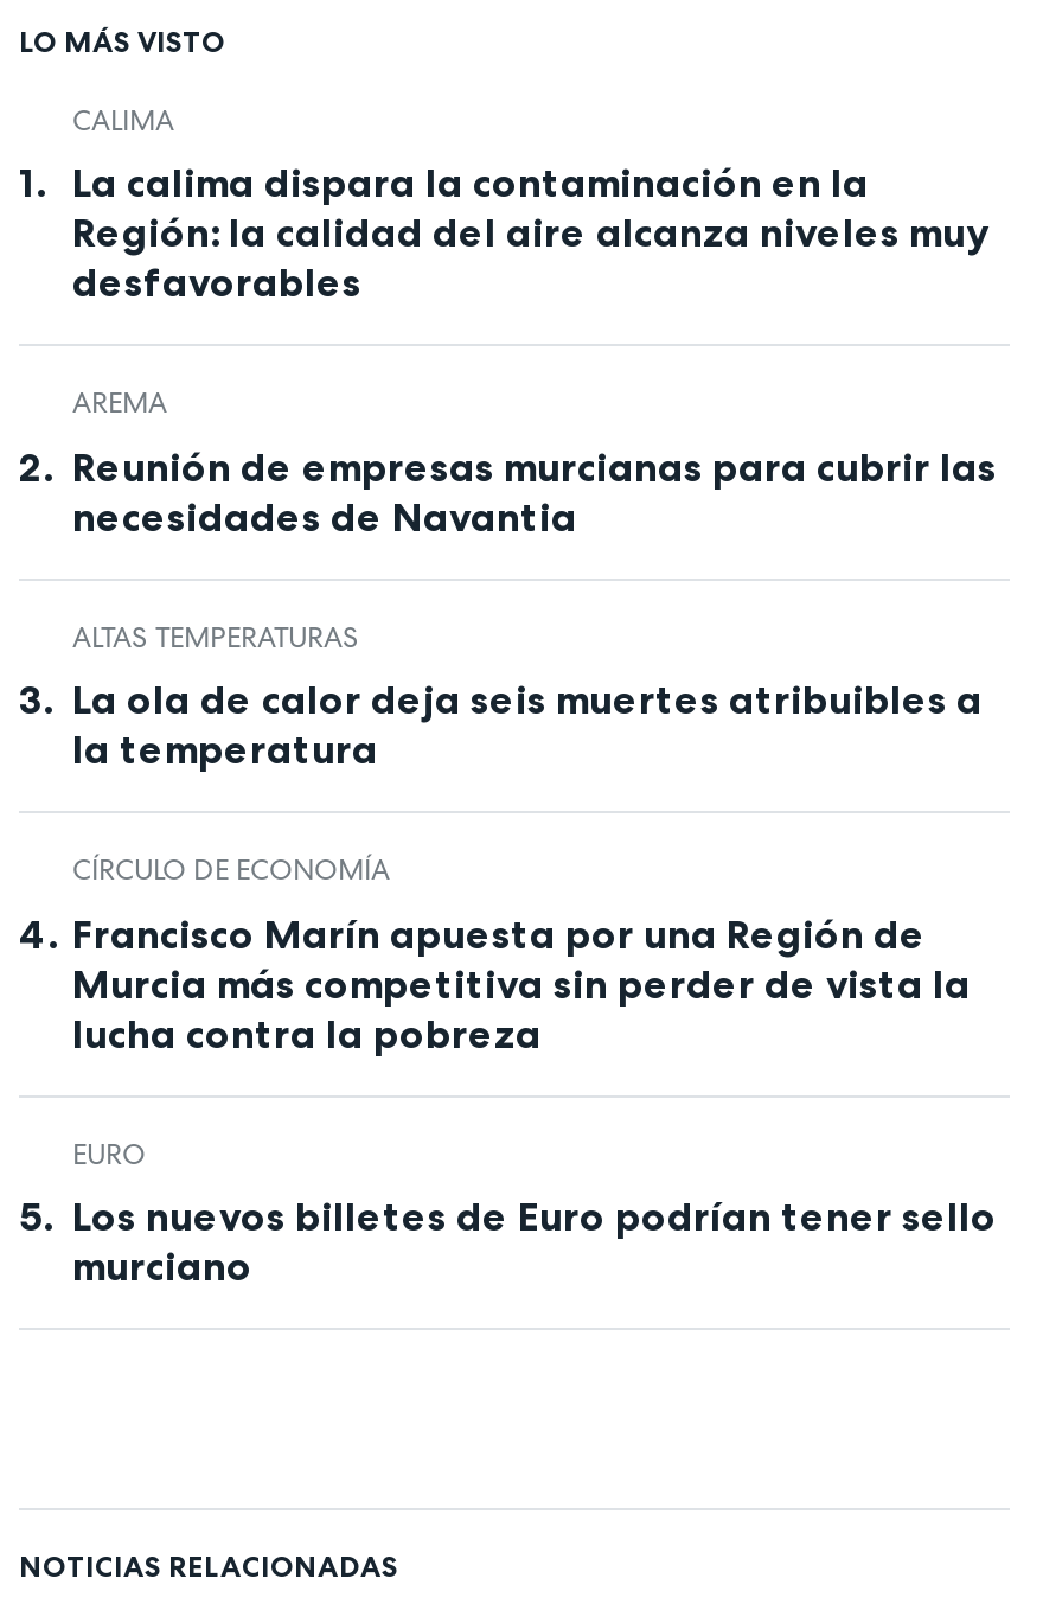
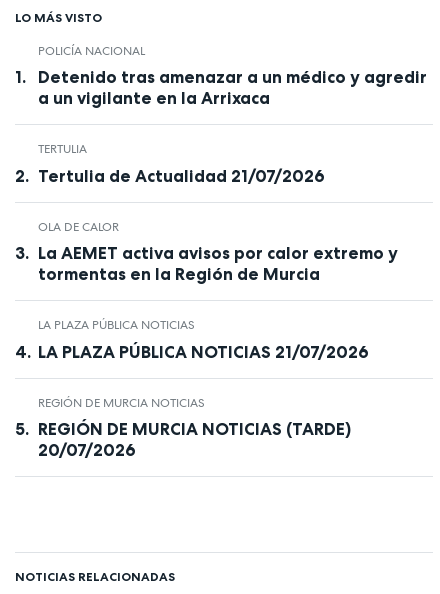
- CALIMA
- La calima dispara la contaminación en la
- Región: la calidad del aire alcanza niveles muy
- desfavorables
+ POLICÍA NACIONAL
+ Detenido tras amenazar a un médico y agredir
+ a un vigilante en la Arrixaca

- AREMA
- Reunión de empresas murcianas para cubrir las
- necesidades de Navantia
+ TERTULIA
+ Tertulia de Actualidad 21/07/2026

- ALTAS TEMPERATURAS
- La ola de calor deja seis muertes atribuibles a
- la temperatura
+ OLA DE CALOR
+ La AEMET activa avisos por calor extremo y
+ tormentas en la Región de Murcia

- CÍRCULO DE ECONOMÍA
- Francisco Marín apuesta por una Región de
- Murcia más competitiva sin perder de vista la
- lucha contra la pobreza
+ LA PLAZA PÚBLICA NOTICIAS
+ LA PLAZA PÚBLICA NOTICIAS 21/07/2026

- EURO
- Los nuevos billetes de Euro podrían tener sello
- murciano
+ REGIÓN DE MURCIA NOTICIAS
+ REGIÓN DE MURCIA NOTICIAS (TARDE)
+ 20/07/2026
